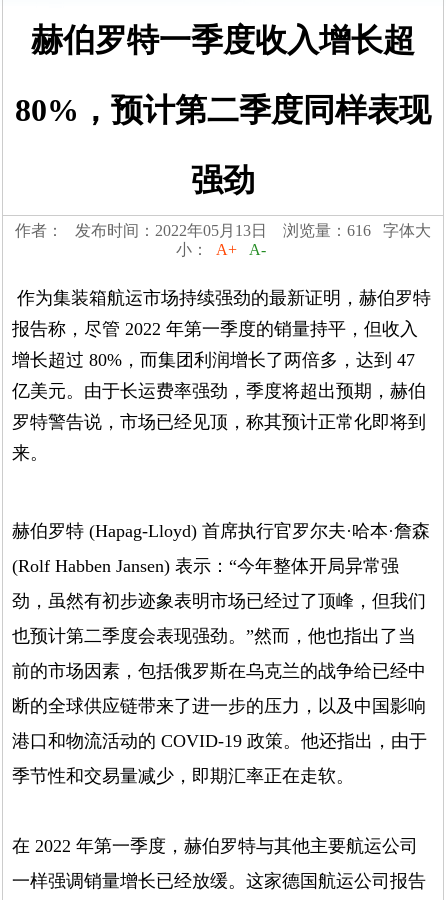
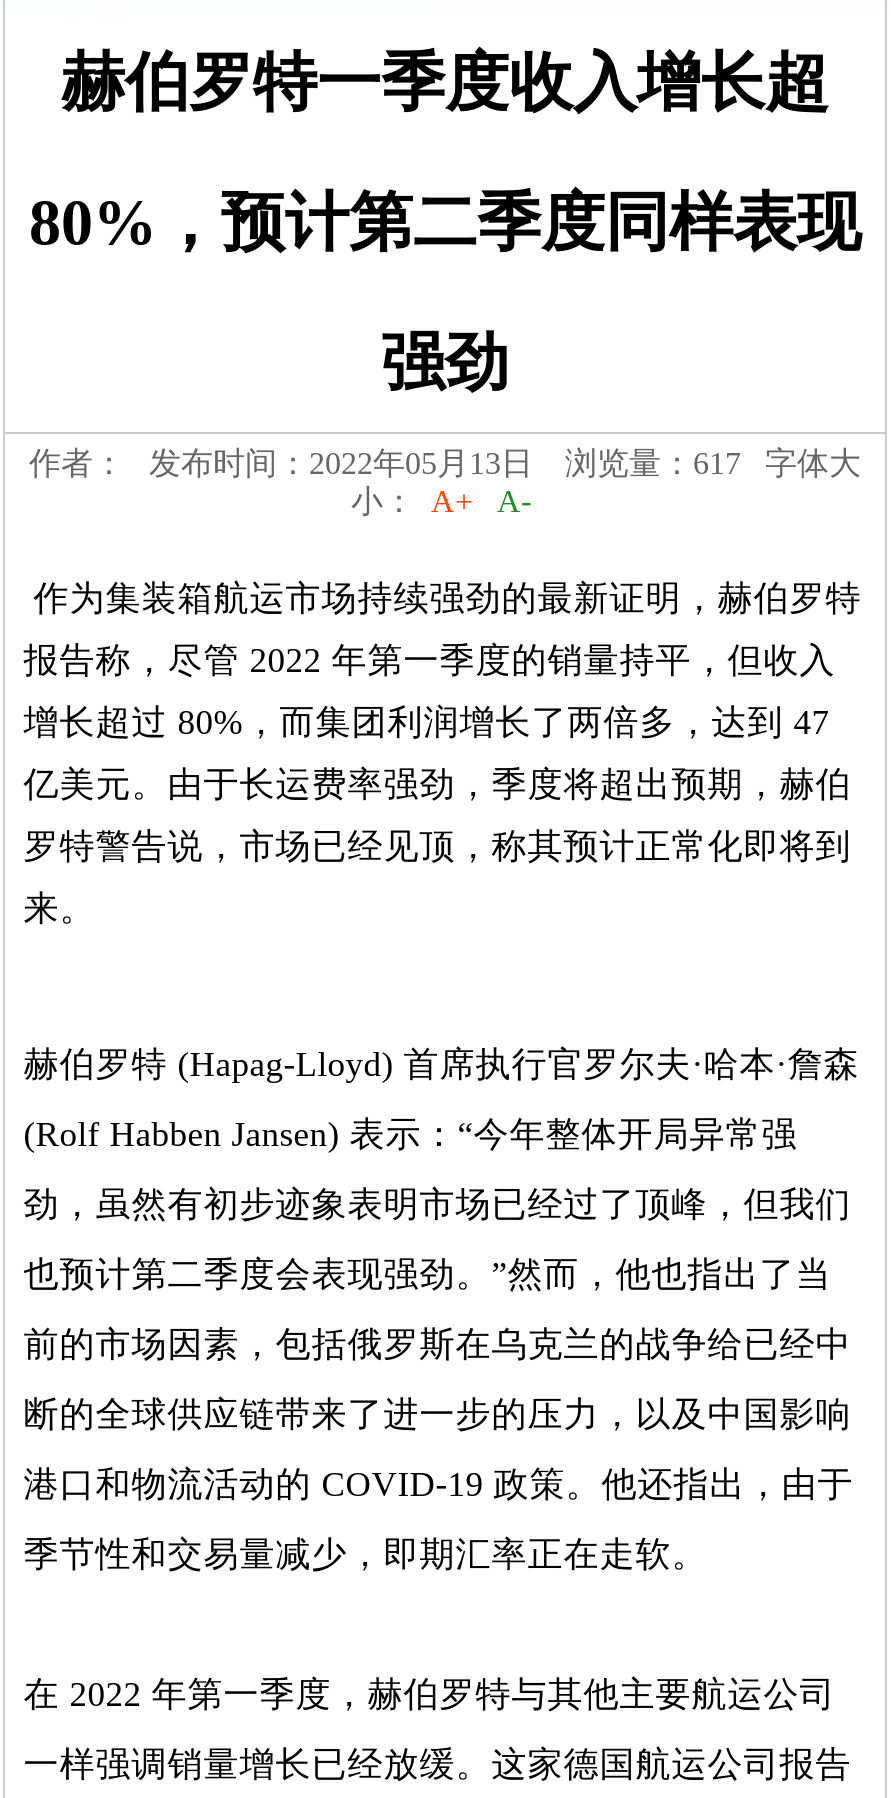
- 作者： 发布时间：2022年05月13日 浏览量：616 字体大
+ 作者： 发布时间：2022年05月13日 浏览量：617 字体大
